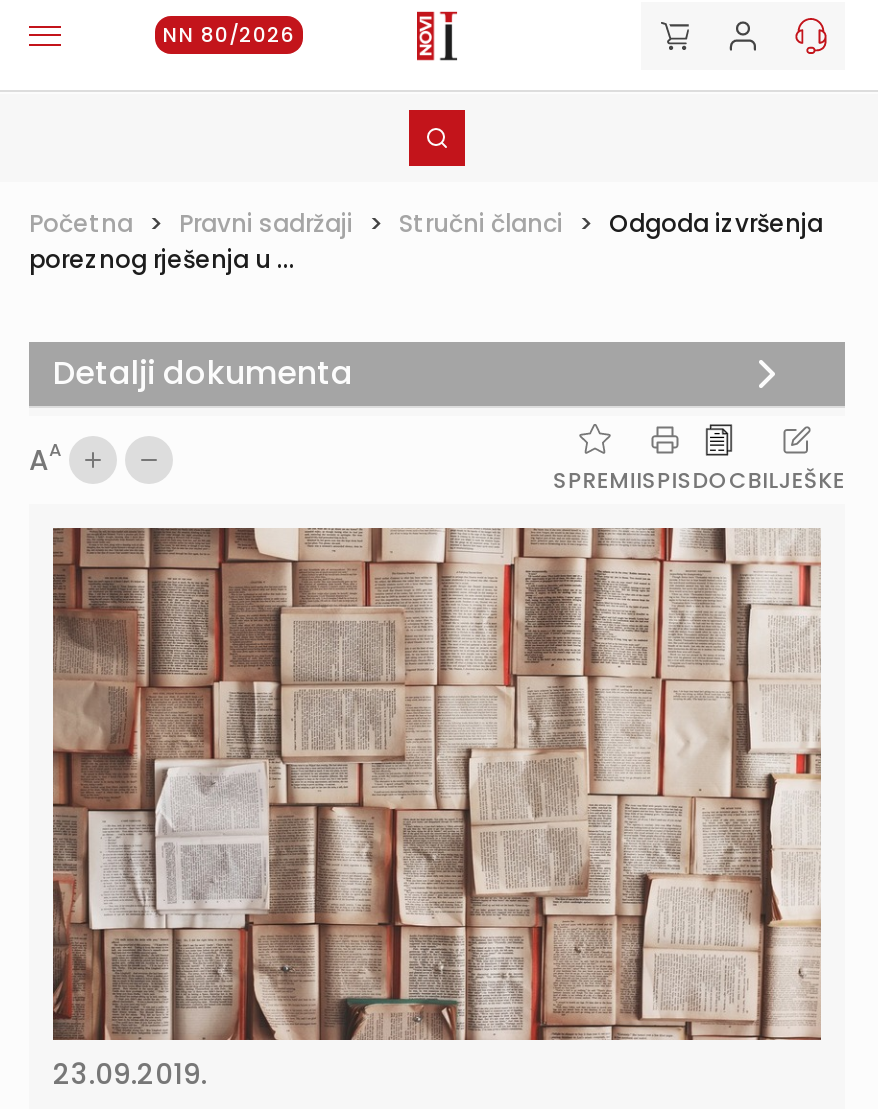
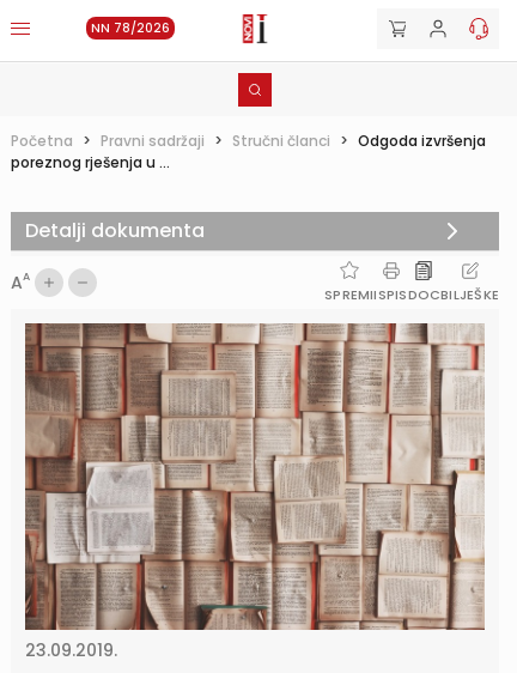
- NN 80/2026
+ NN 78/2026
